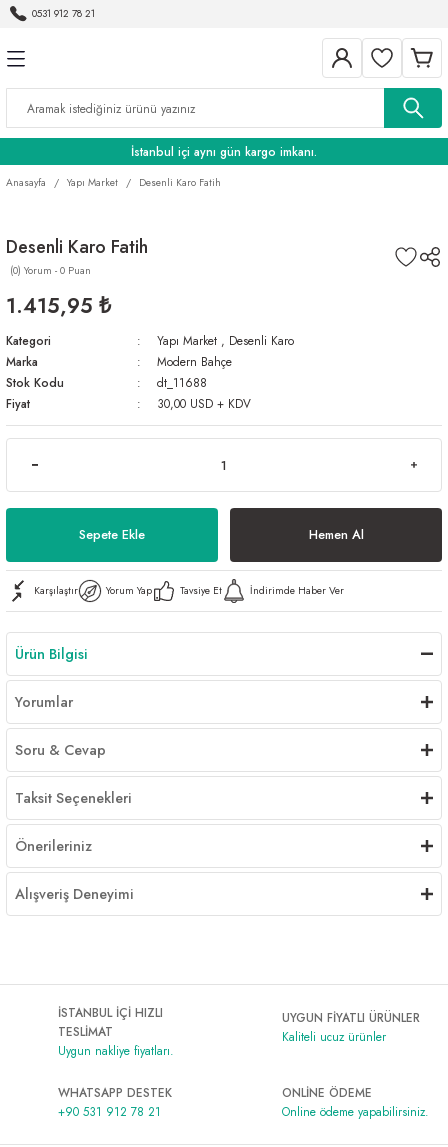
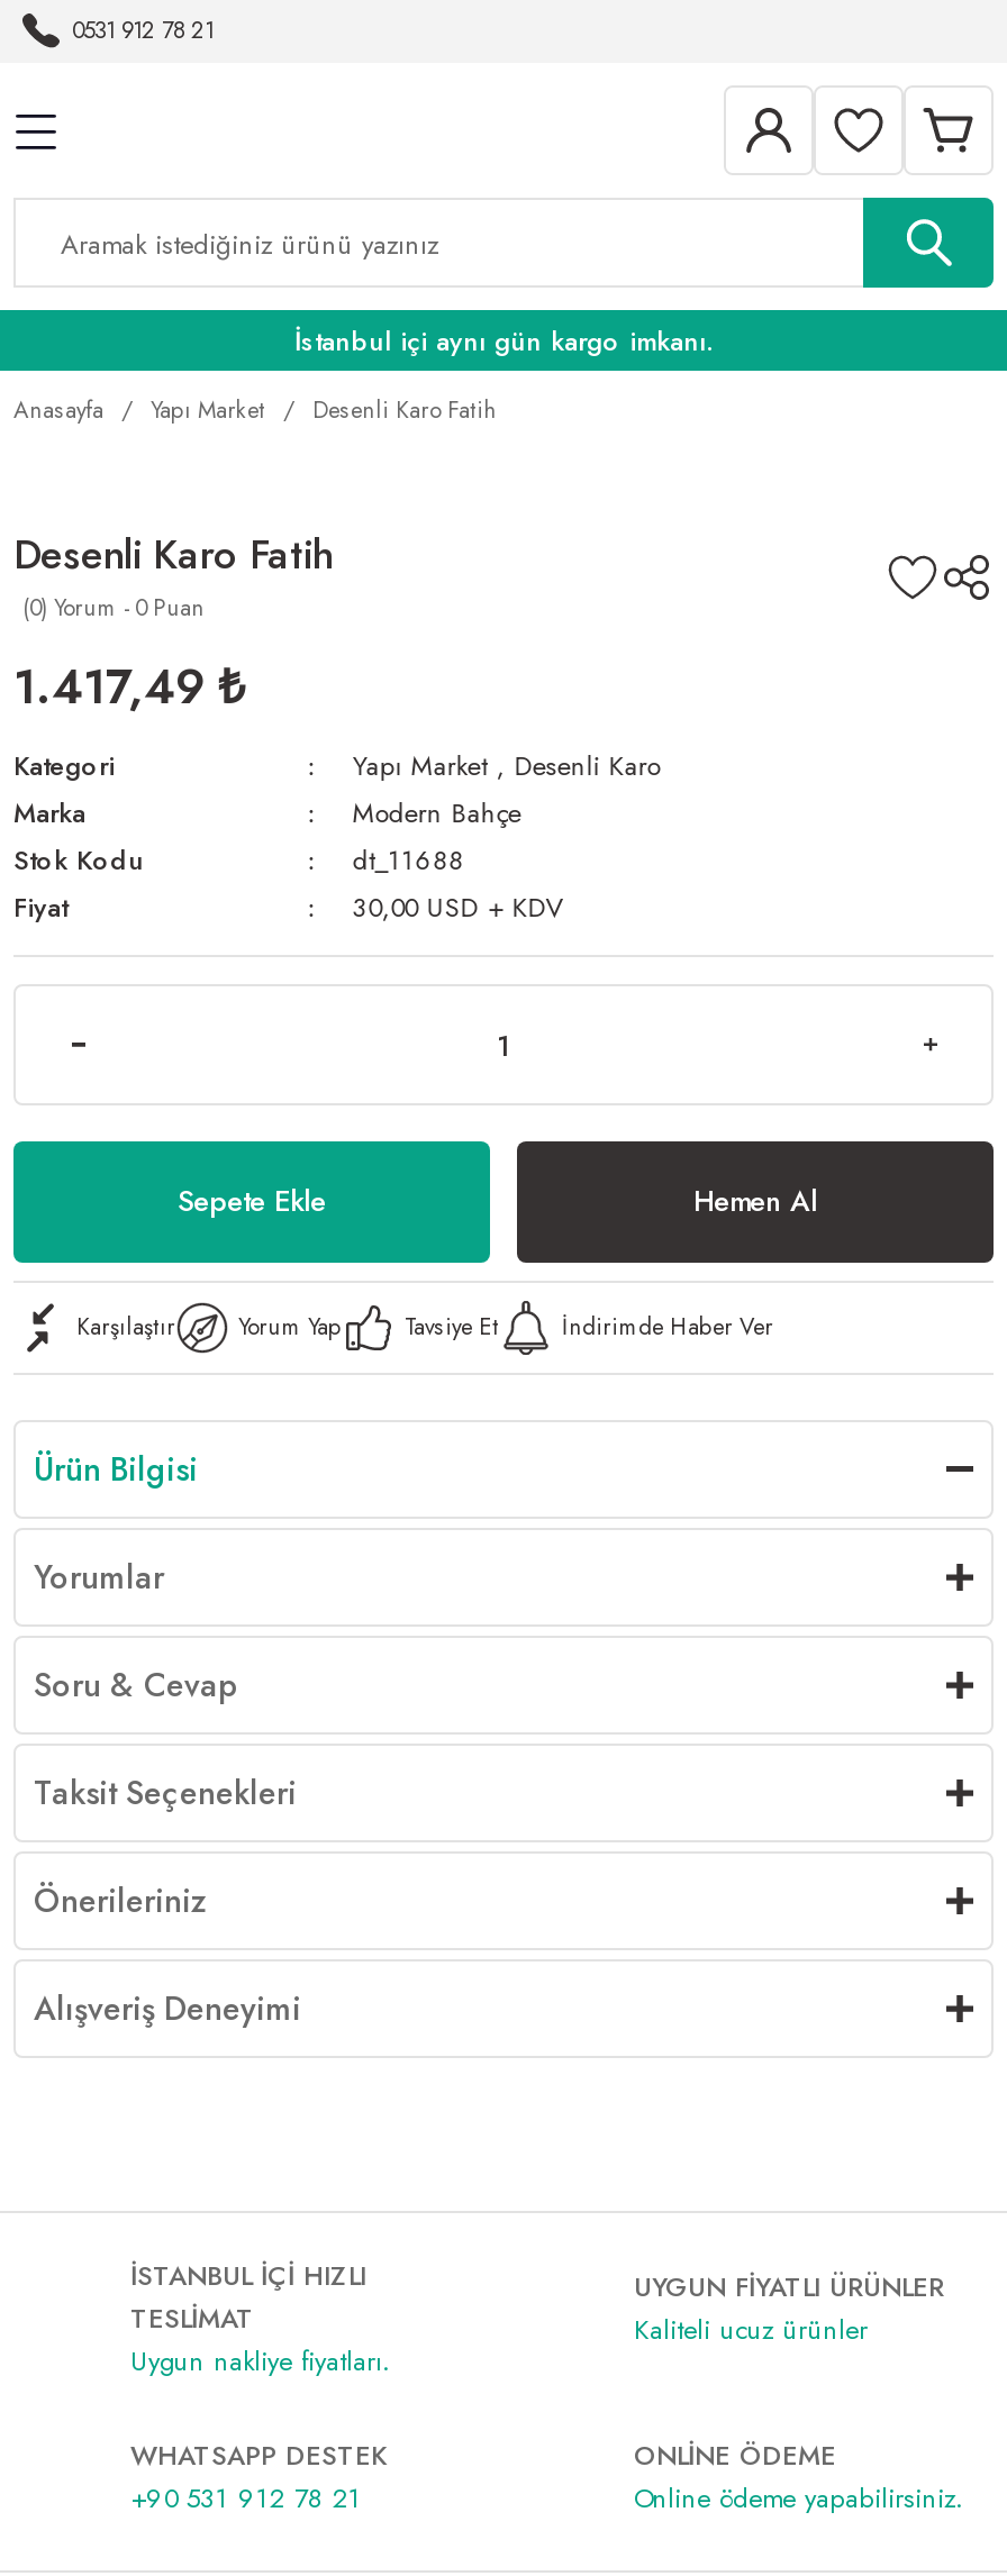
- 1.415,95 ₺
+ 1.417,49 ₺
